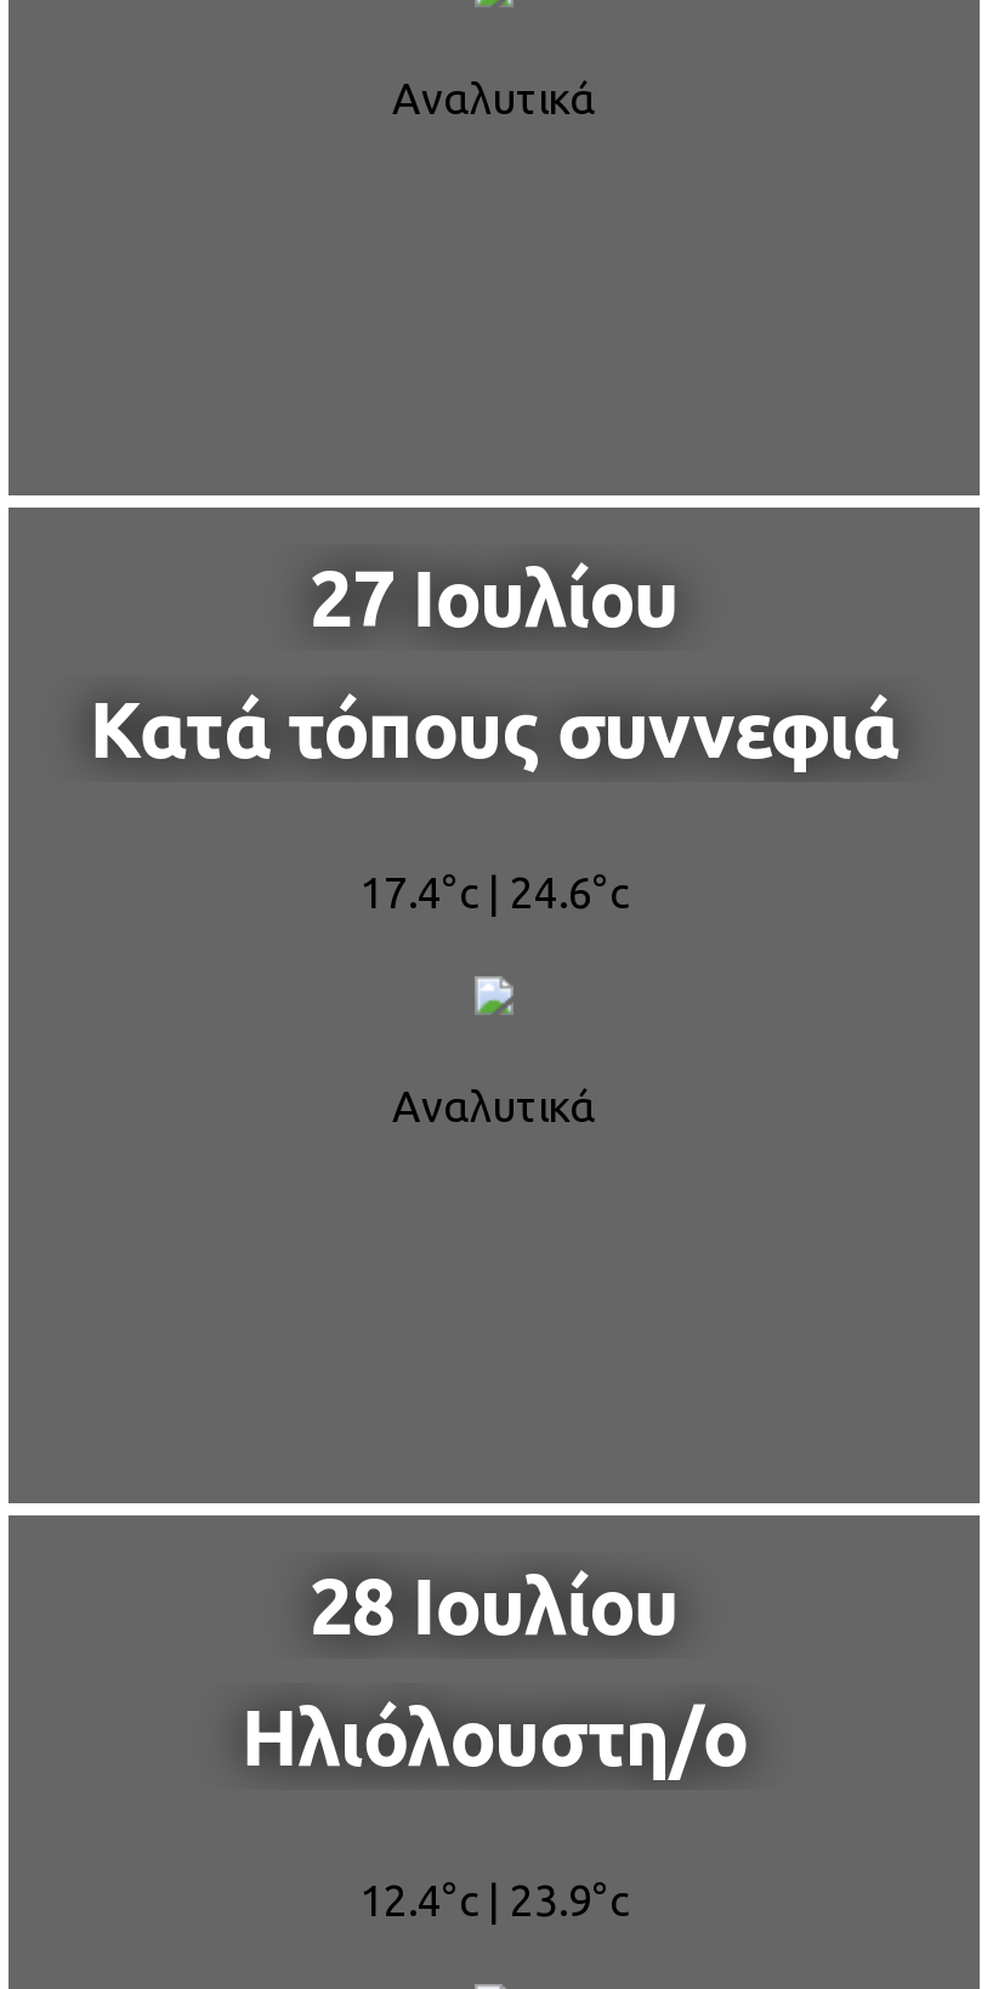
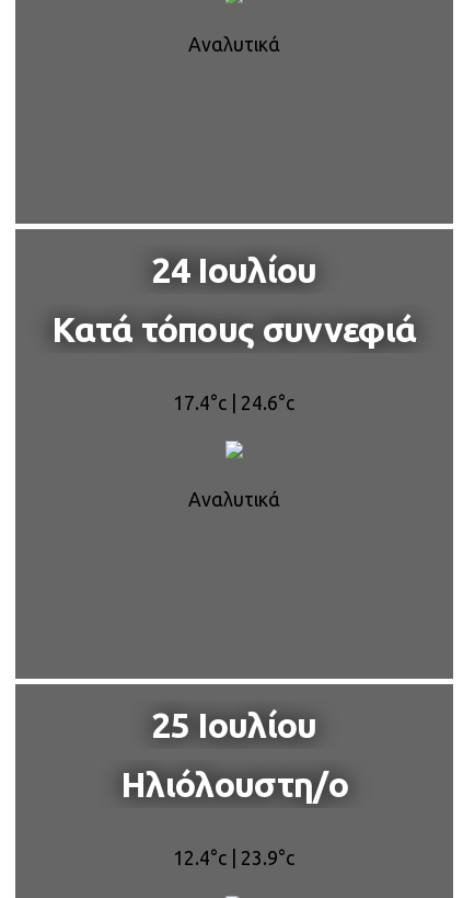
- 27 Ιουλίου
+ 24 Ιουλίου

- 28 Ιουλίου
+ 25 Ιουλίου
